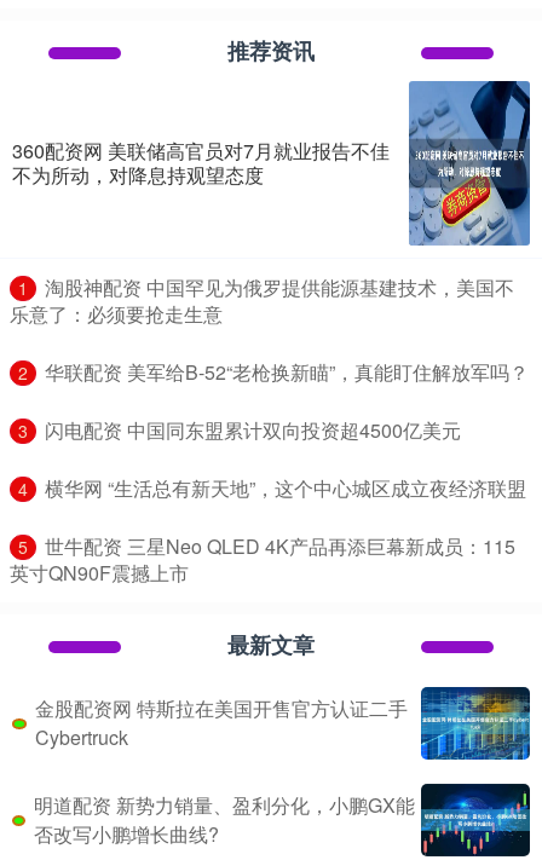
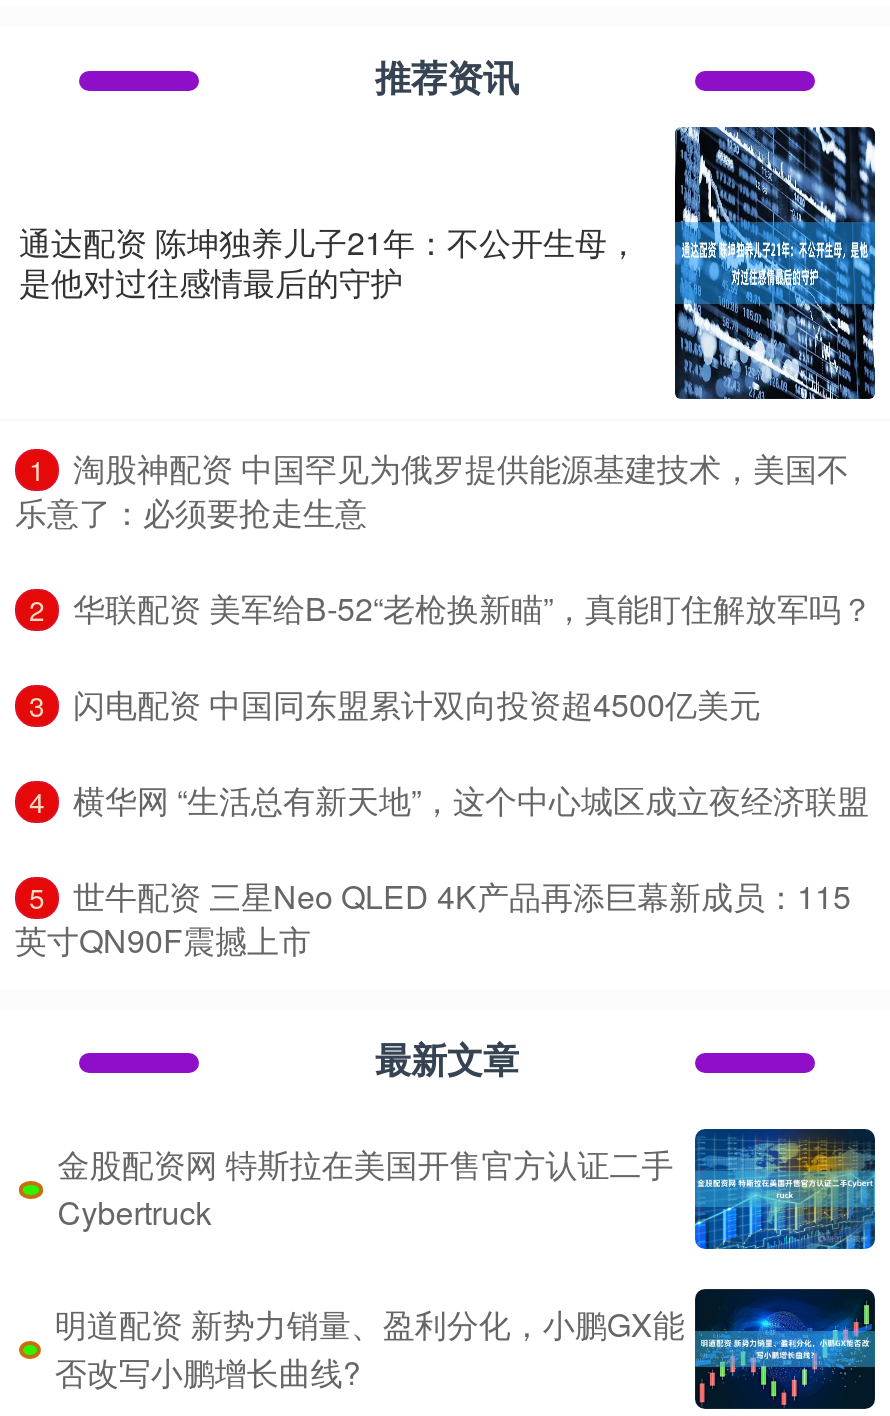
- [image]
- 360配资网 美联储高官员对7月就业报告不佳
- 不为所动，对降息持观望态度
+ [image]
+ 通达配资 陈坤独养儿子21年：不公开生母，
+ 是他对过往感情最后的守护
